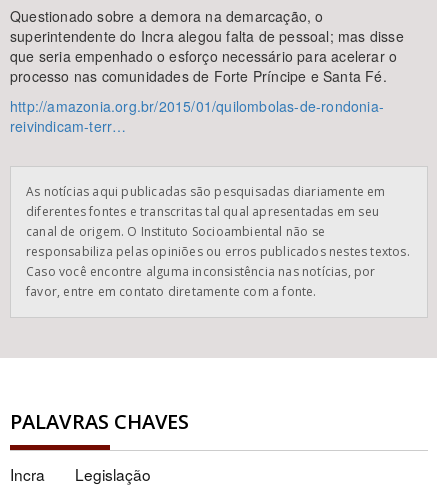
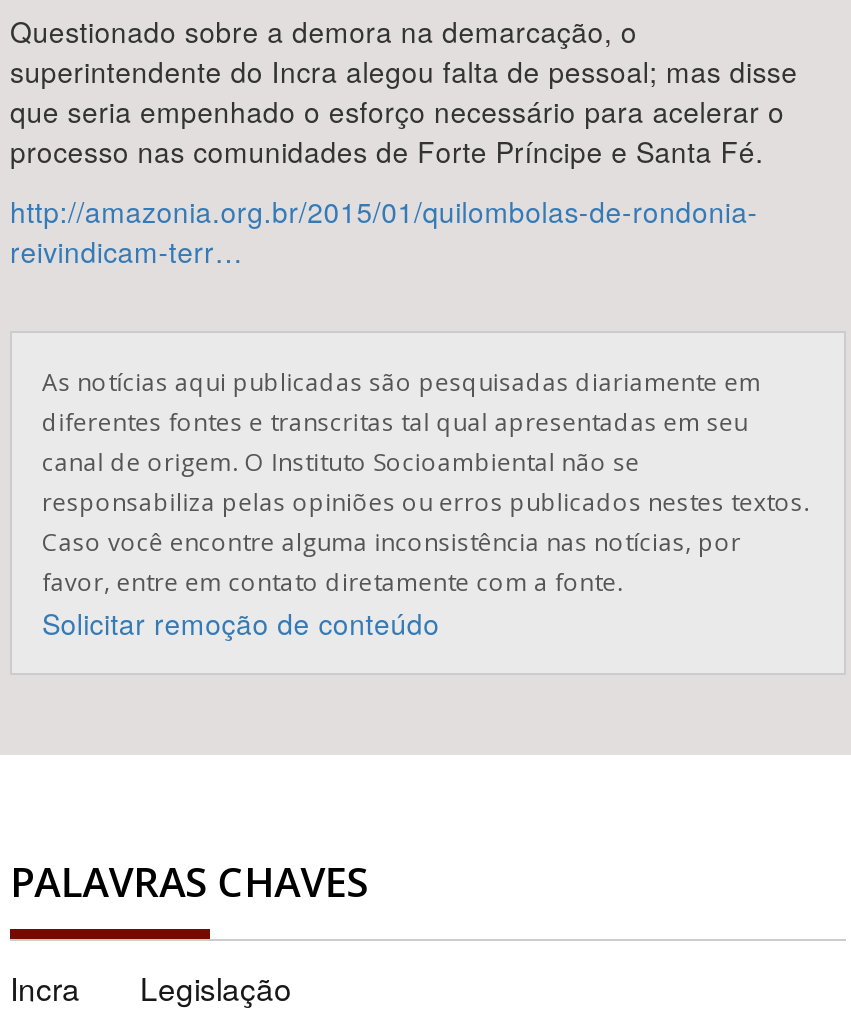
+ Solicitar remoção de conteúdo
